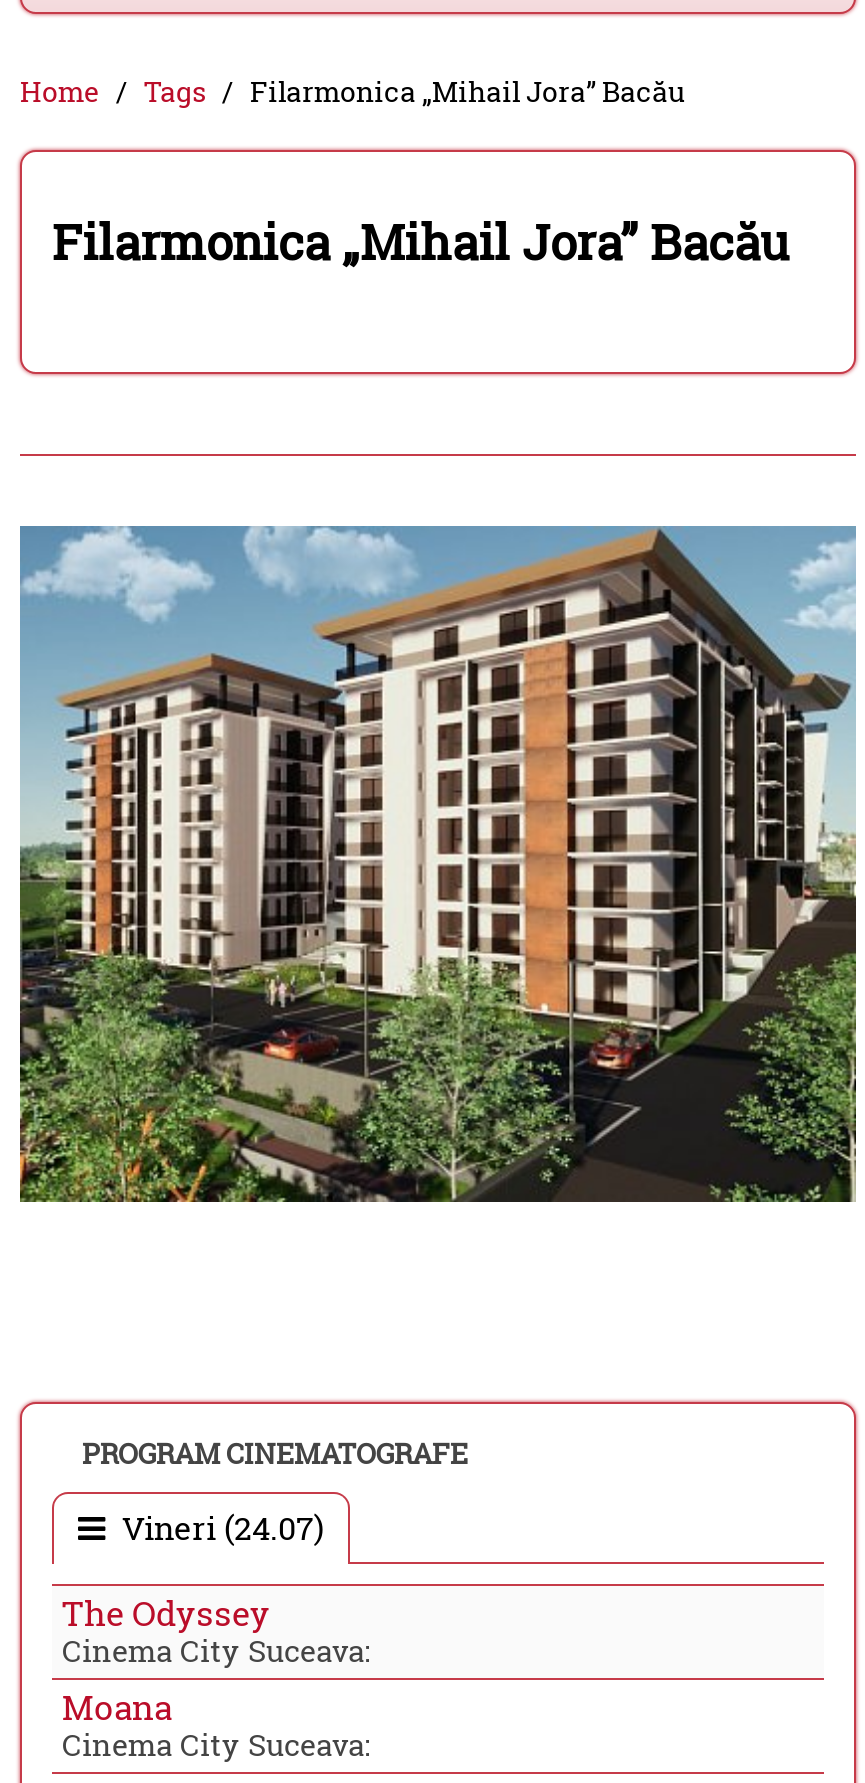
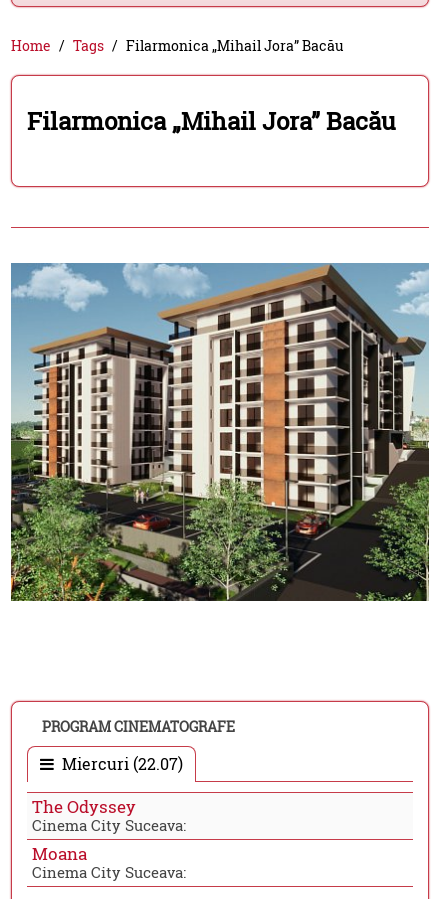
- Vineri (24.07)
+ Miercuri (22.07)
